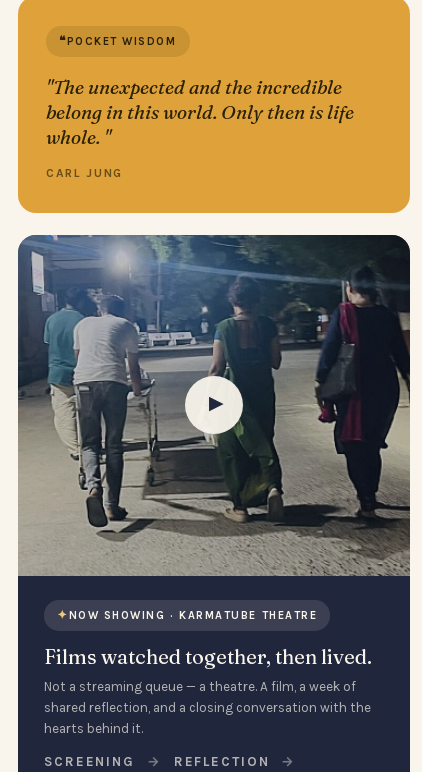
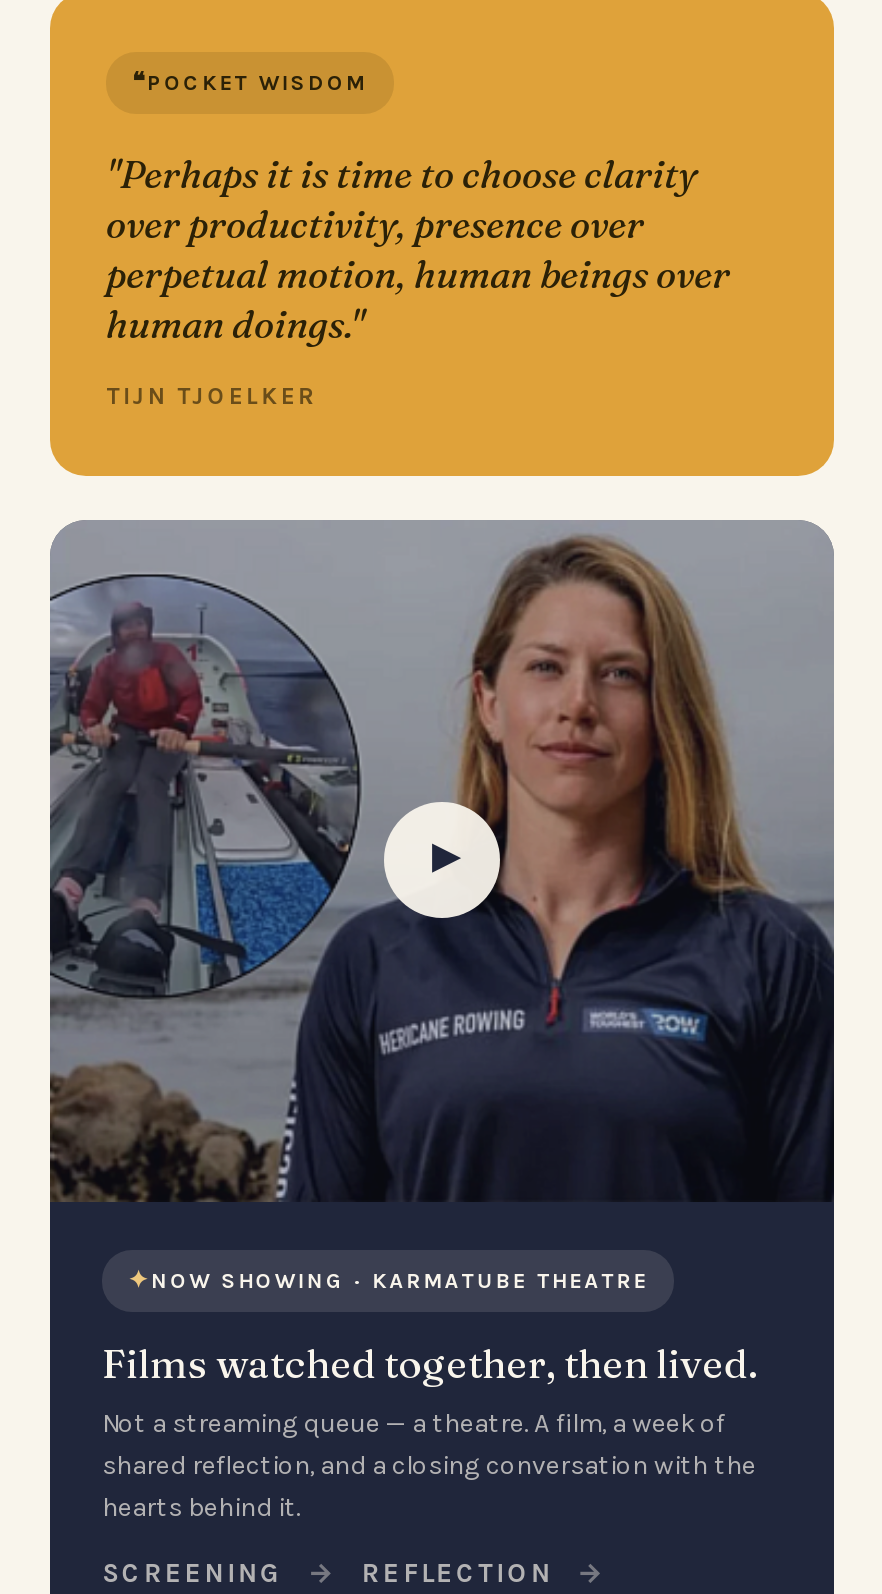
- "The unexpected and the incredible
- belong in this world. Only then is life
- whole. "
+ "Perhaps it is time to choose clarity
+ over productivity, presence over
+ perpetual motion, human beings over
+ human doings."

- CARL JUNG
+ TIJN TJOELKER

- [image]
+ [image]
